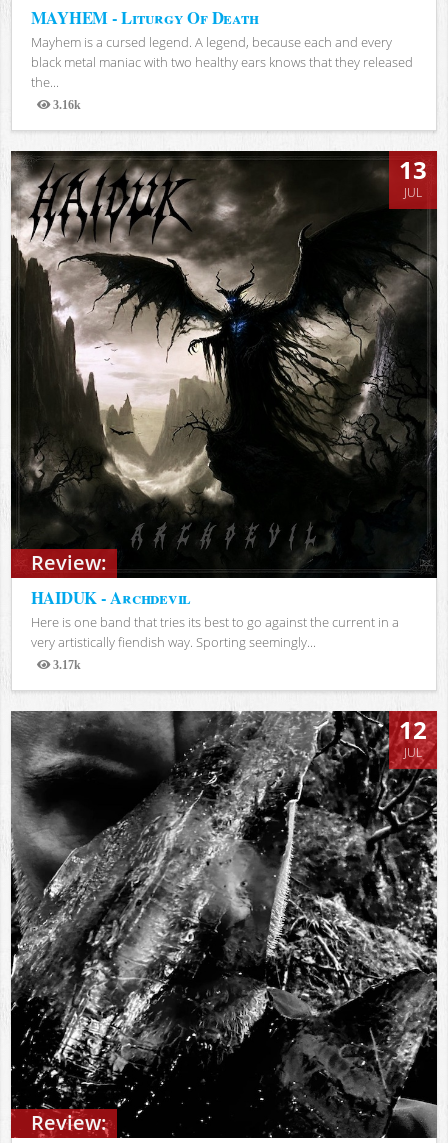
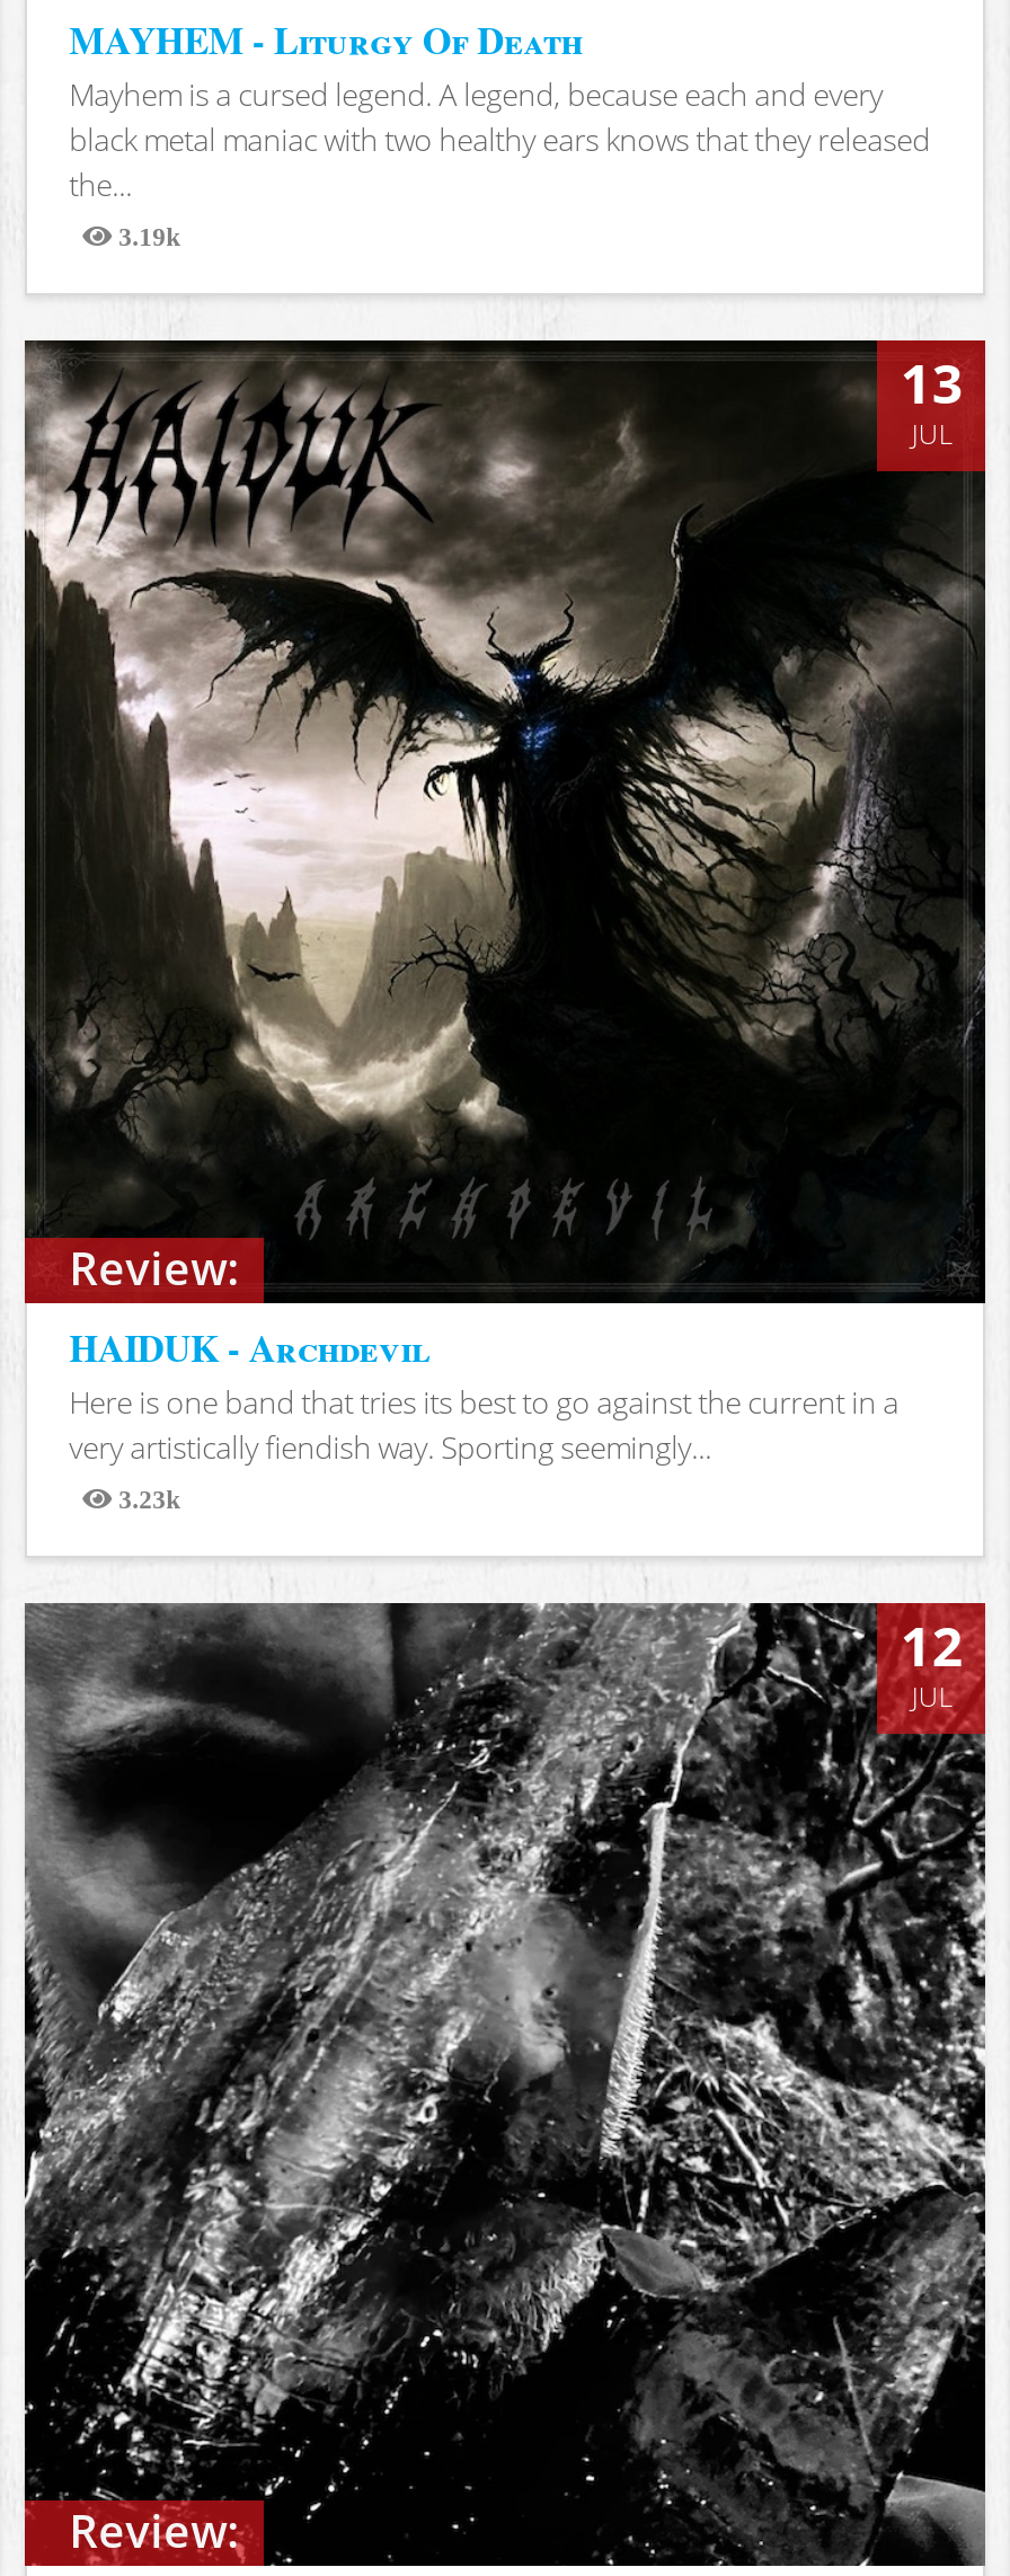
- 3.16k
+ 3.19k

- 3.17k
+ 3.23k
